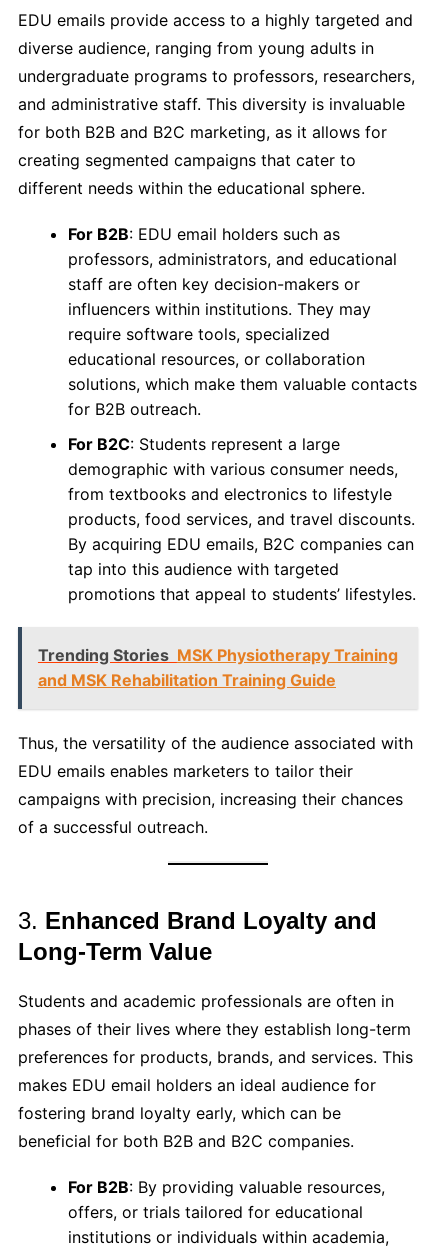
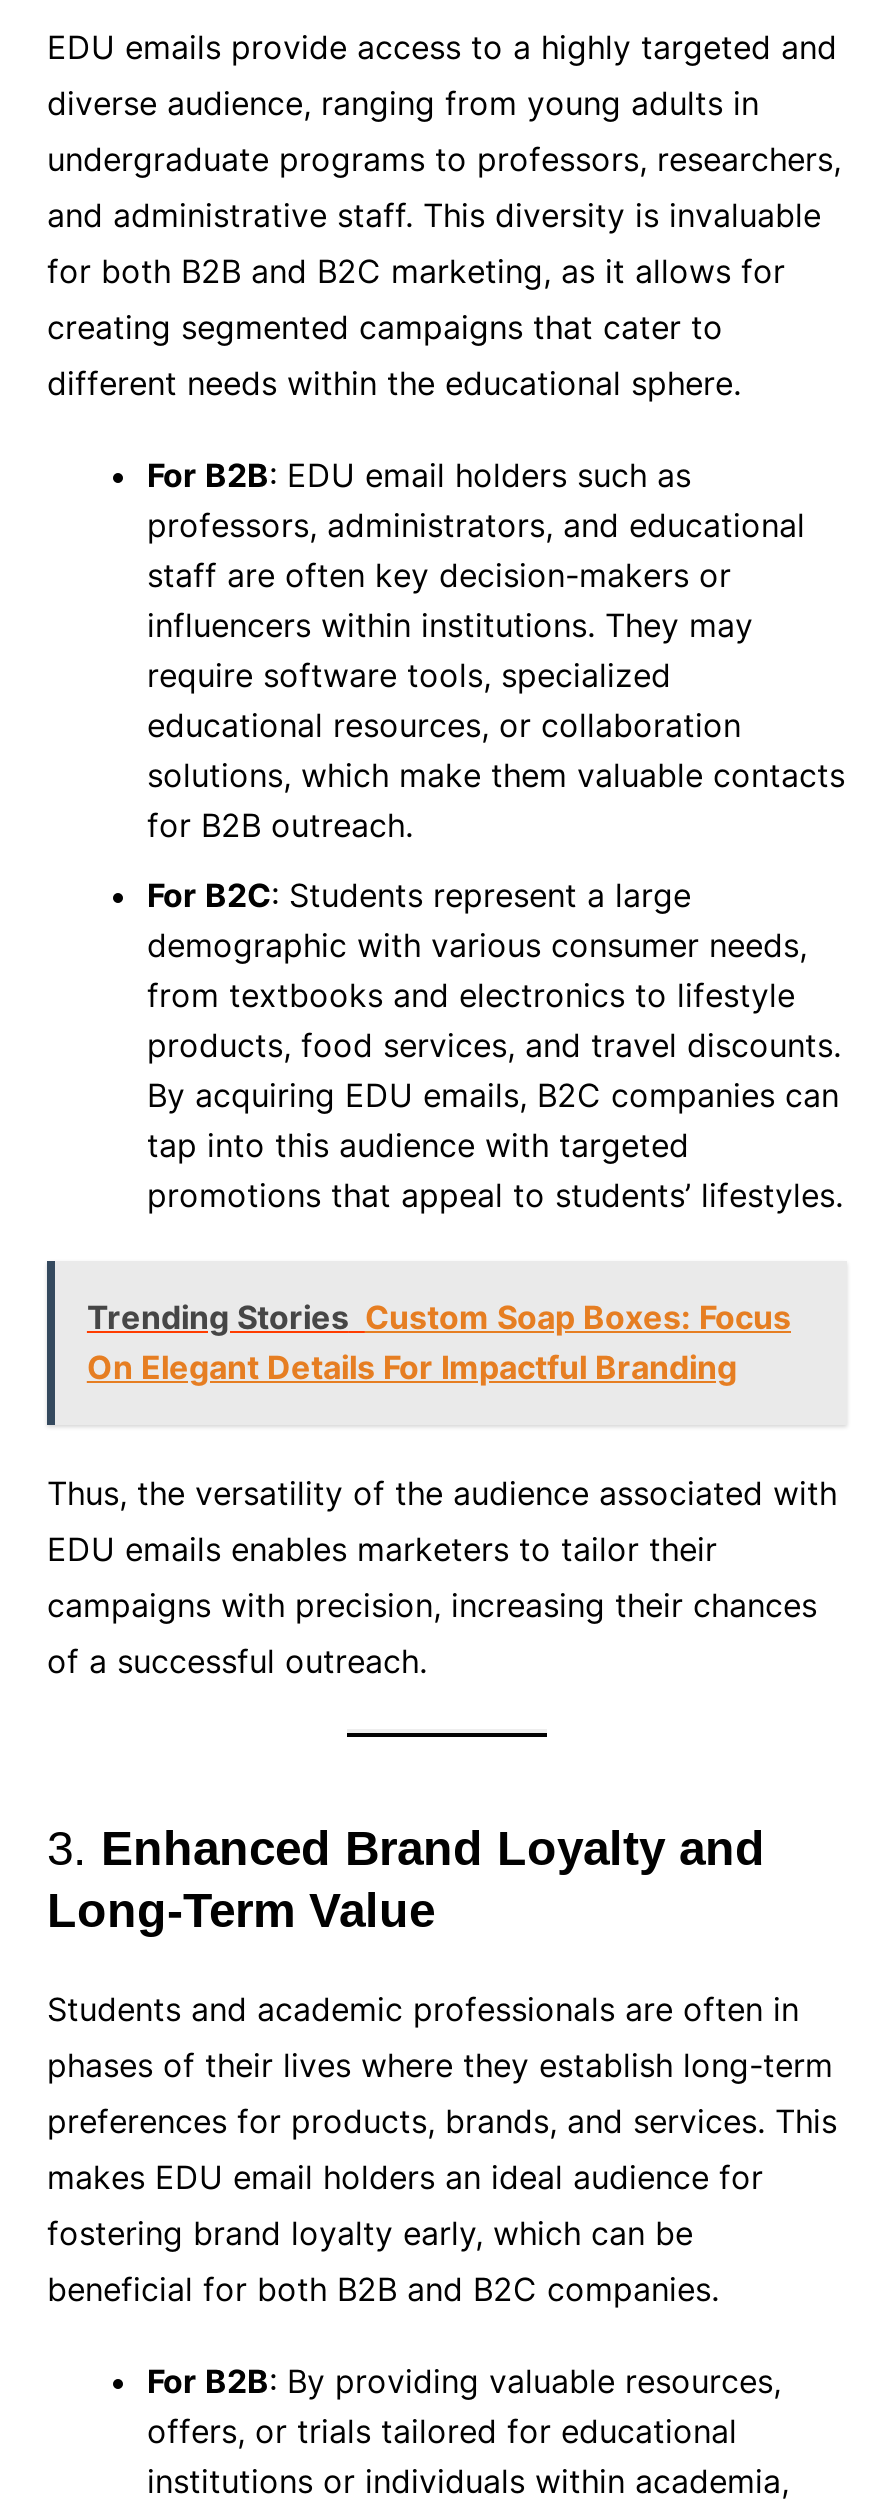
- Trending Stories MSK Physiotherapy Training
- and MSK Rehabilitation Training Guide
+ Trending Stories Custom Soap Boxes: Focus
+ On Elegant Details For Impactful Branding
